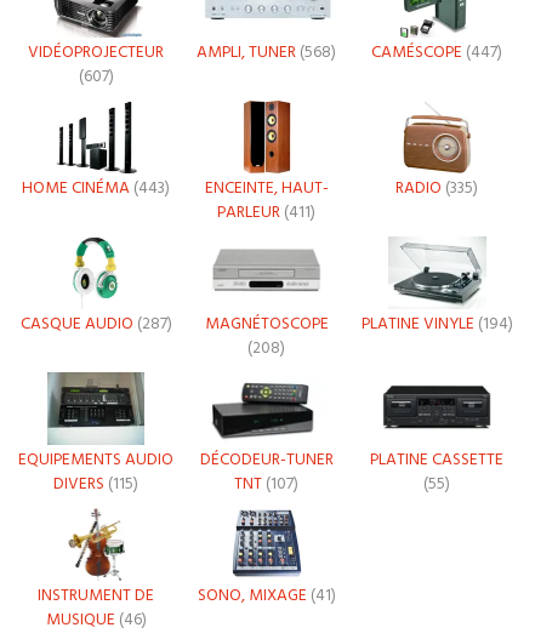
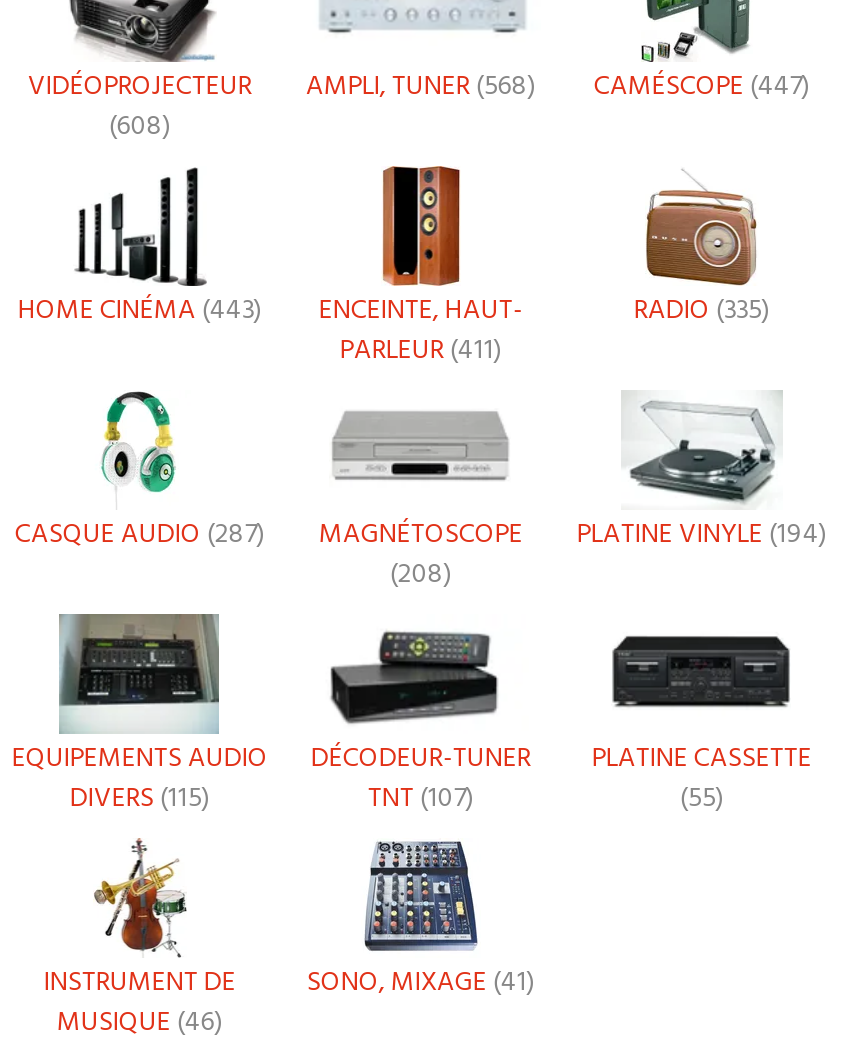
- (607)
+ (608)
